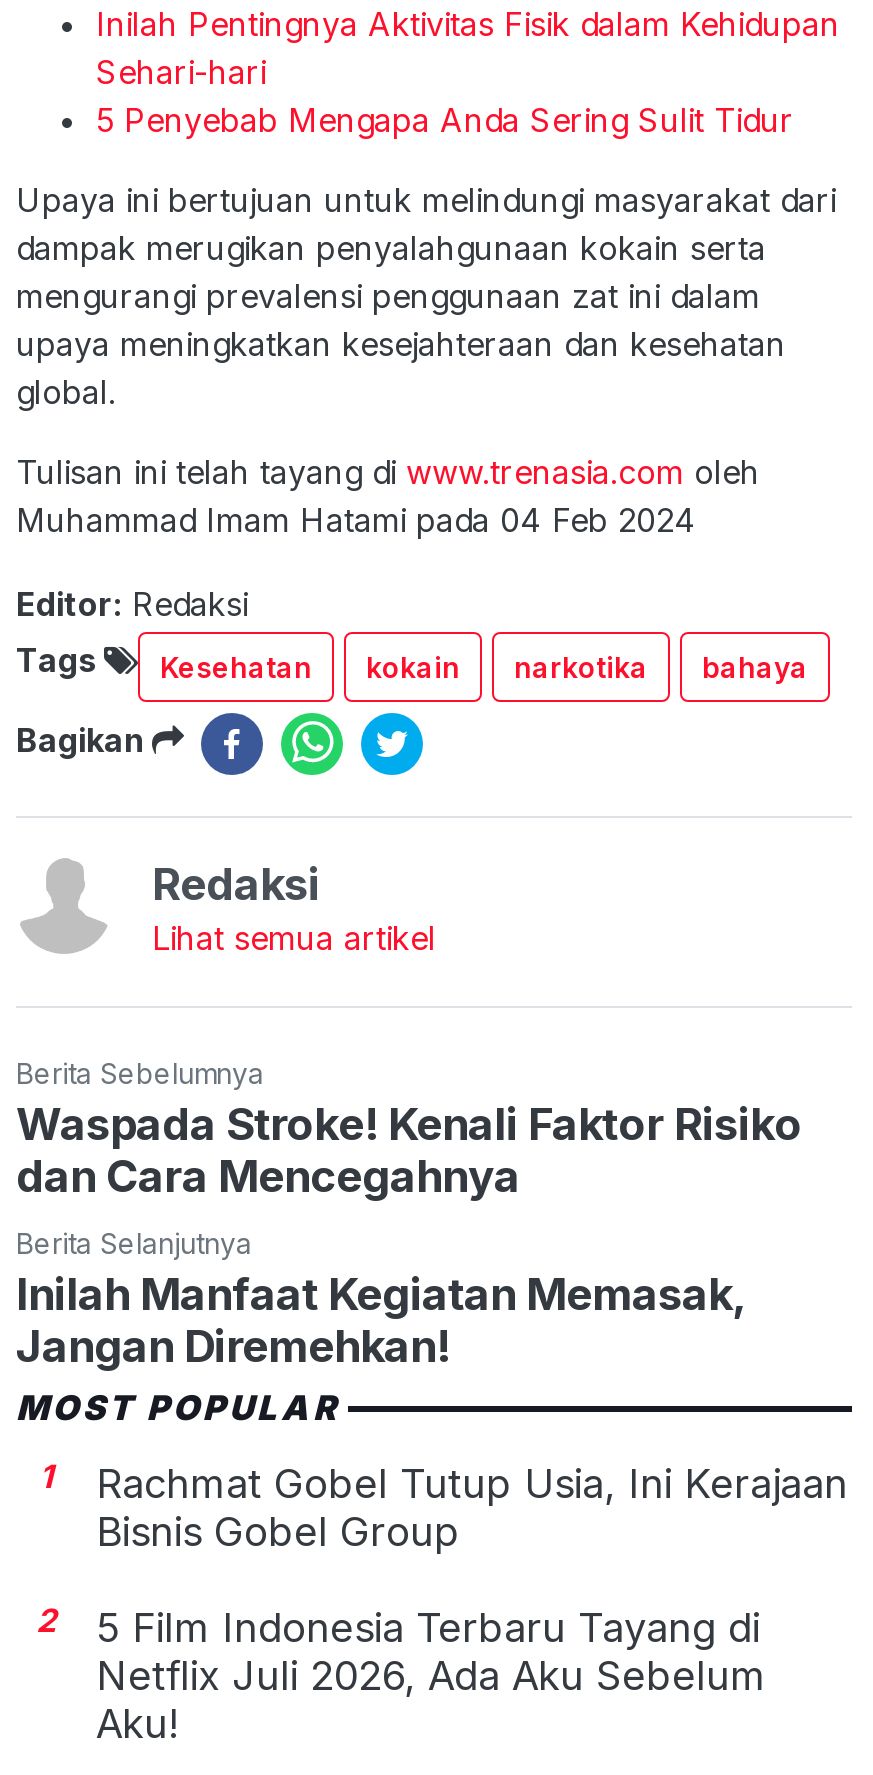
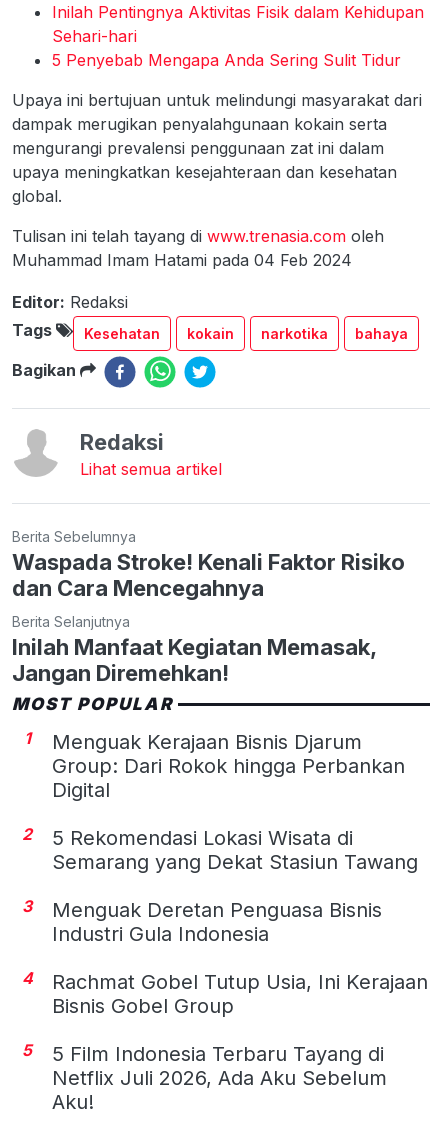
+ Menguak Kerajaan Bisnis Djarum
+ Group: Dari Rokok hingga Perbankan
+ Digital
+ 2
+ 5 Rekomendasi Lokasi Wisata di
+ Semarang yang Dekat Stasiun Tawang
+ 3
+ Menguak Deretan Penguasa Bisnis
+ Industri Gula Indonesia
+ 4

- 2 5 Film Indonesia Terbaru Tayang di
+ 5 5 Film Indonesia Terbaru Tayang di
